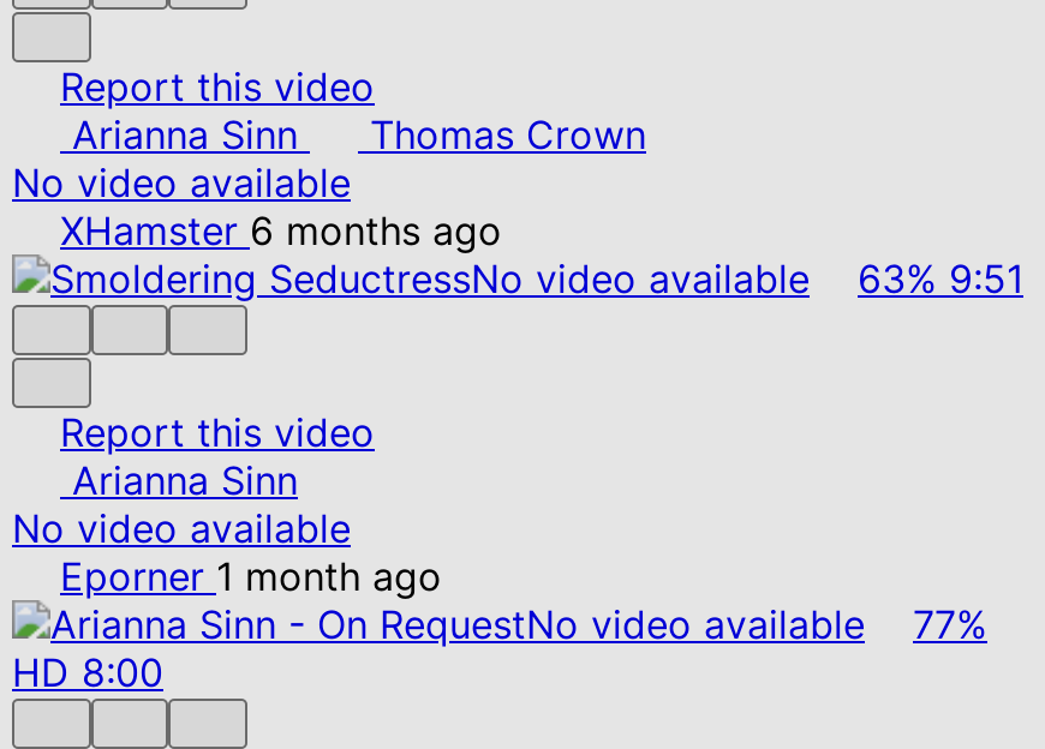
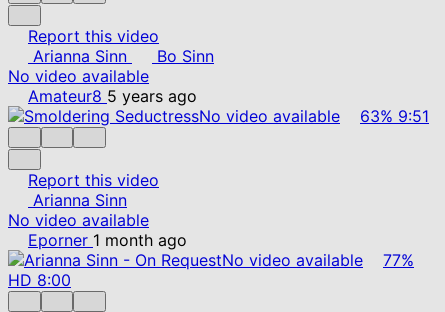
- Thomas Crown
+ Bo Sinn

- XHamster 6 months ago
+ Amateur8 5 years ago
